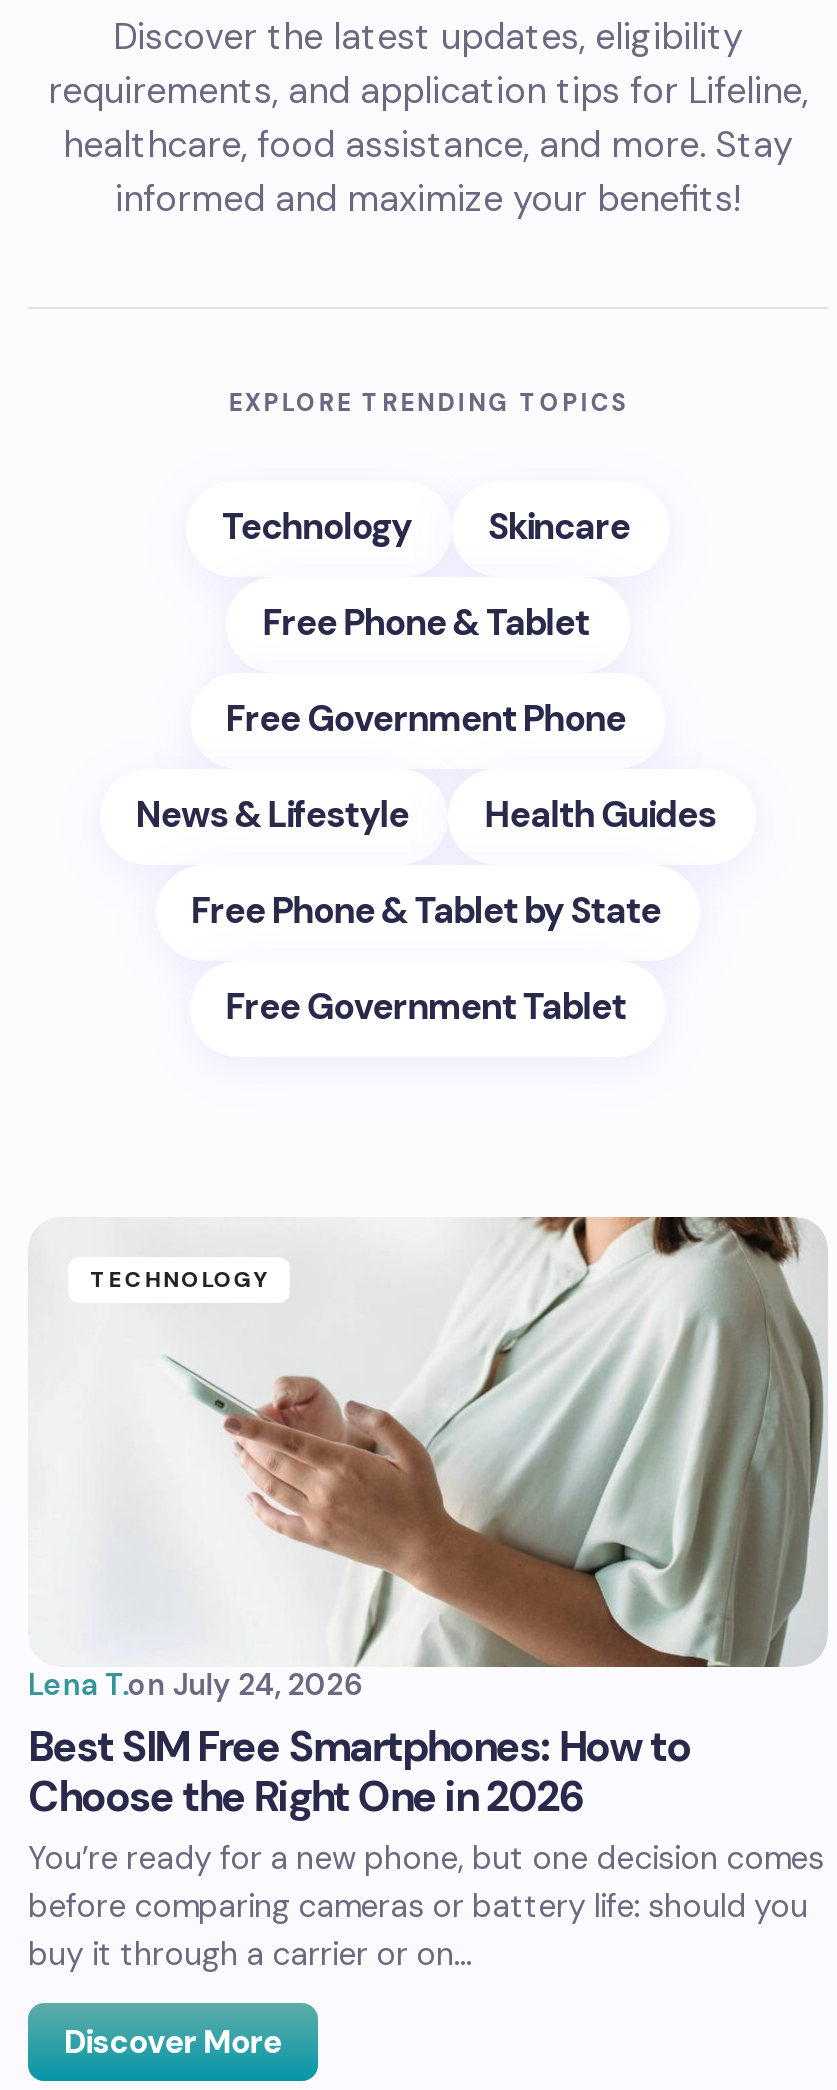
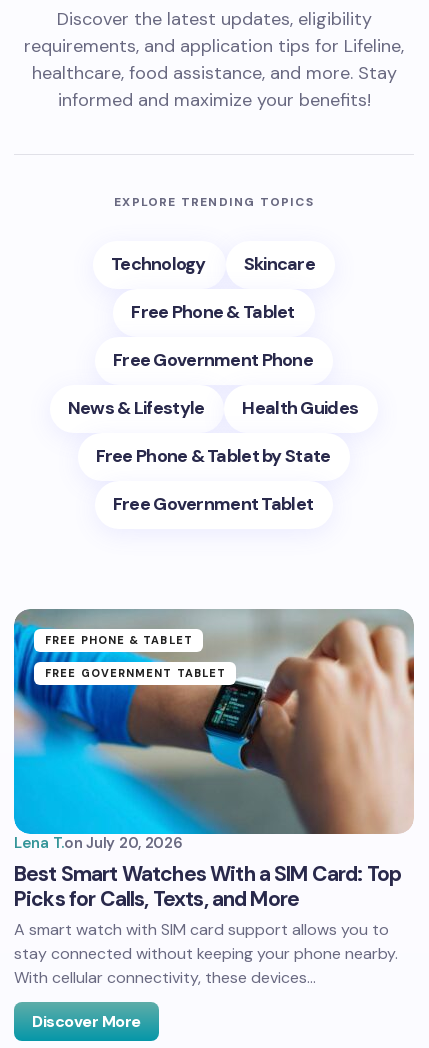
- [image]
- TECHNOLOGY
+ [image]
+ FREE PHONE & TABLET
+ FREE GOVERNMENT TABLET

- Lena T.on July 24, 2026
- Best SIM Free Smartphones: How to
- Choose the Right One in 2026
- You’re ready for a new phone, but one decision comes
- before comparing cameras or battery life: should you
- buy it through a carrier or on…
+ Lena T.on July 20, 2026
+ Best Smart Watches With a SIM Card: Top
+ Picks for Calls, Texts, and More
+ A smart watch with SIM card support allows you to
+ stay connected without keeping your phone nearby.
+ With cellular connectivity, these devices…
